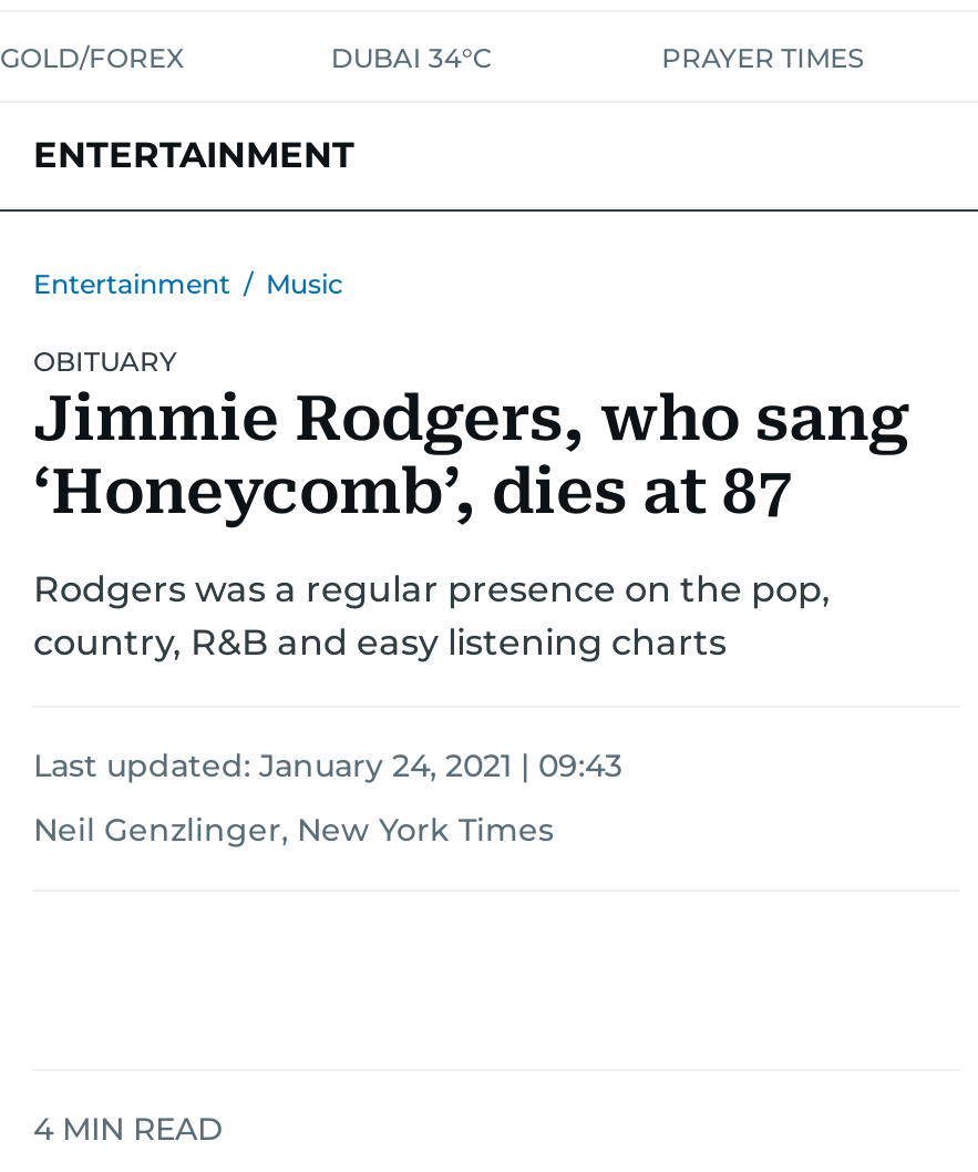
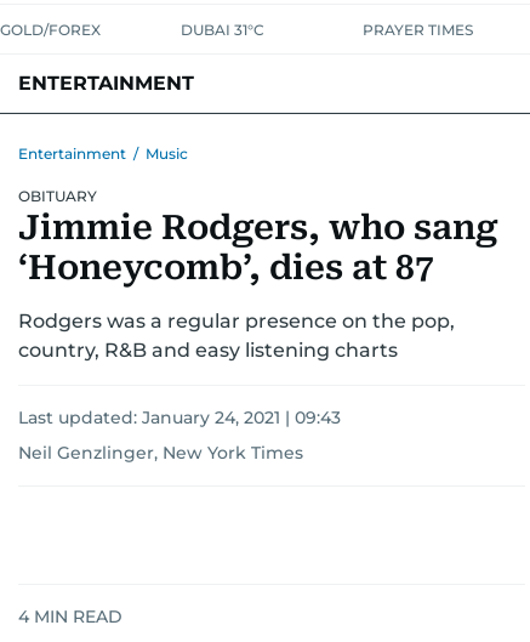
- DUBAI 34°C
+ DUBAI 31°C
